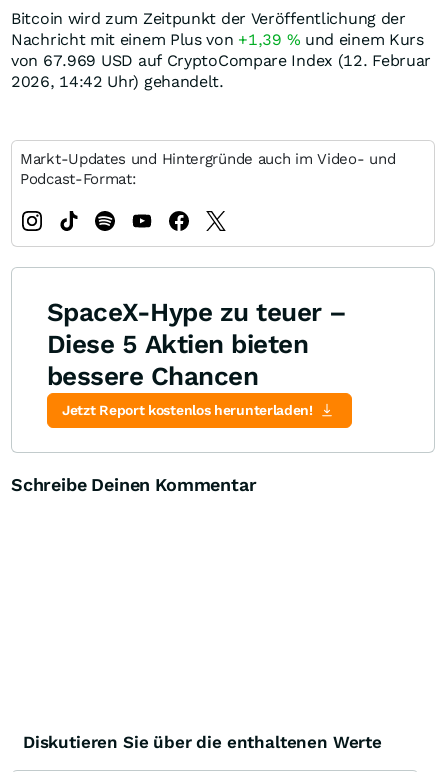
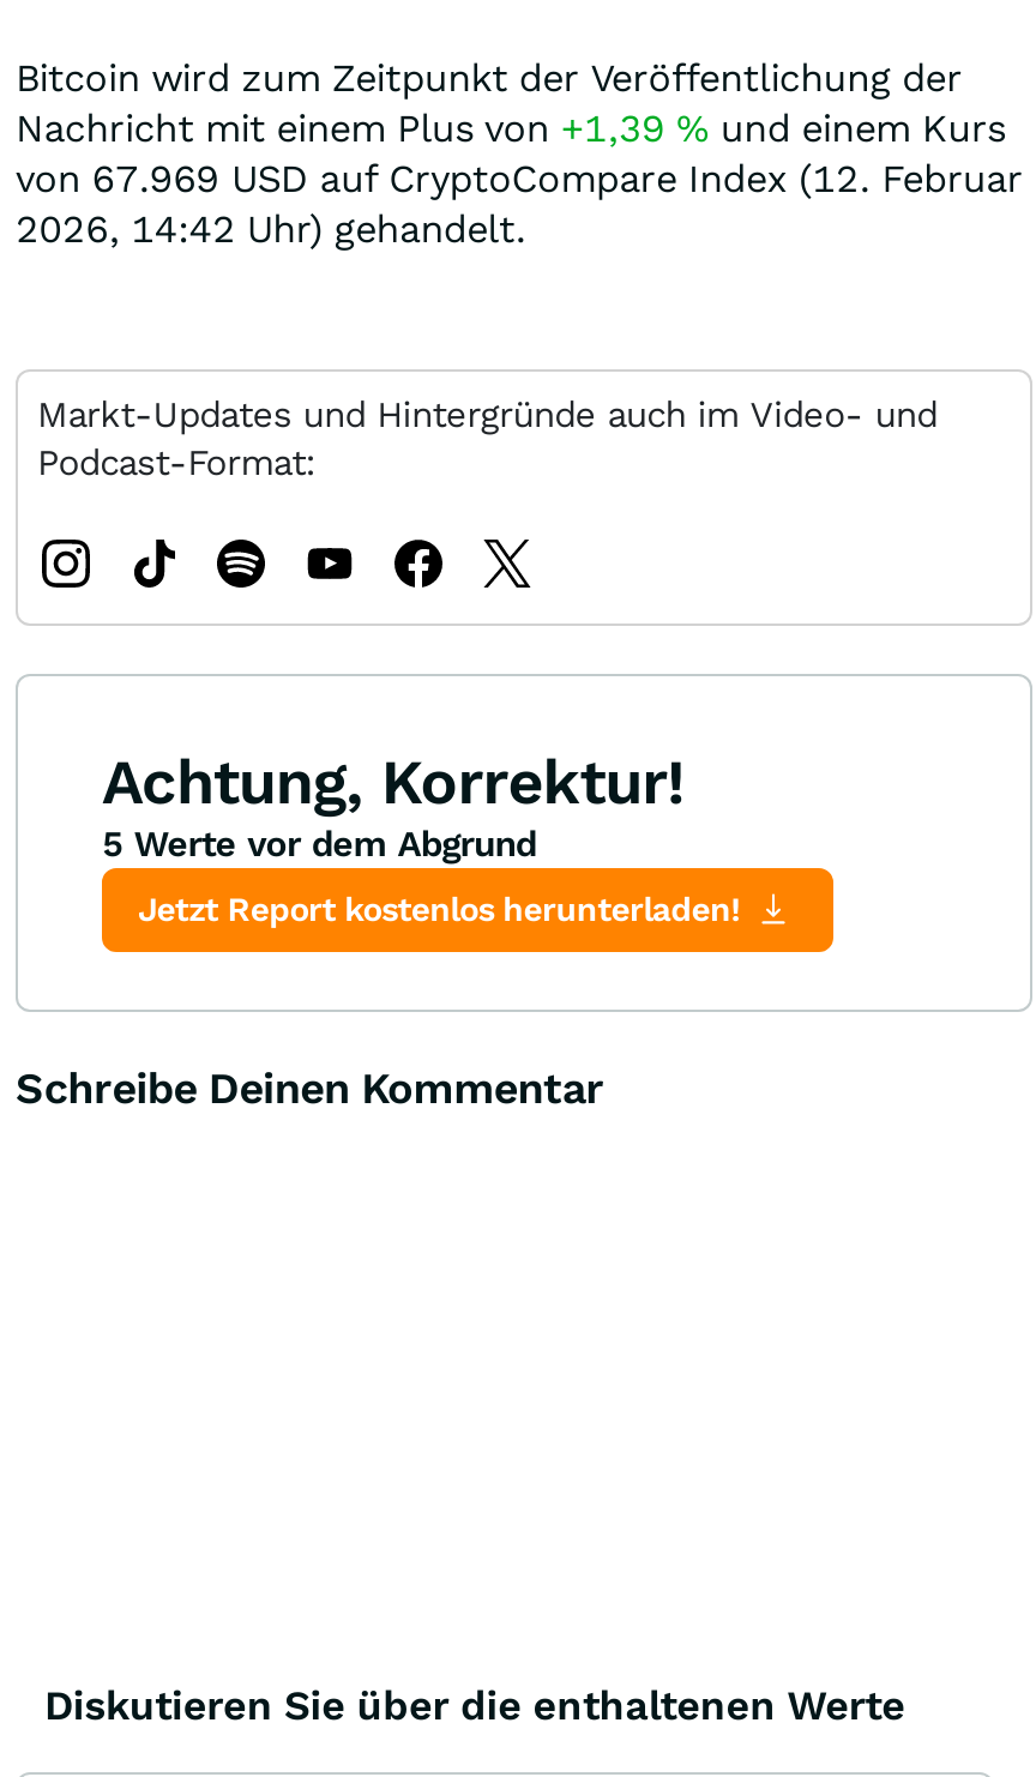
- SpaceX-Hype zu teuer –
- Diese 5 Aktien bieten
- bessere Chancen
+ Achtung, Korrektur!
+ 5 Werte vor dem Abgrund
